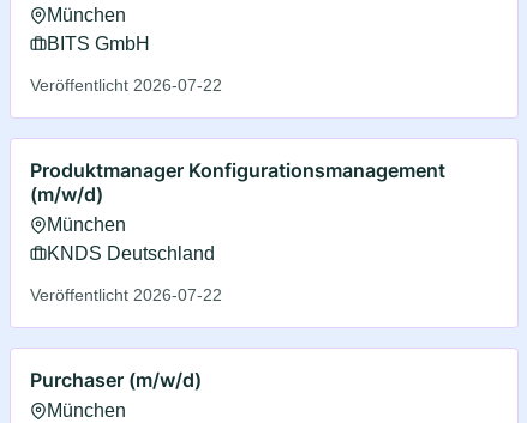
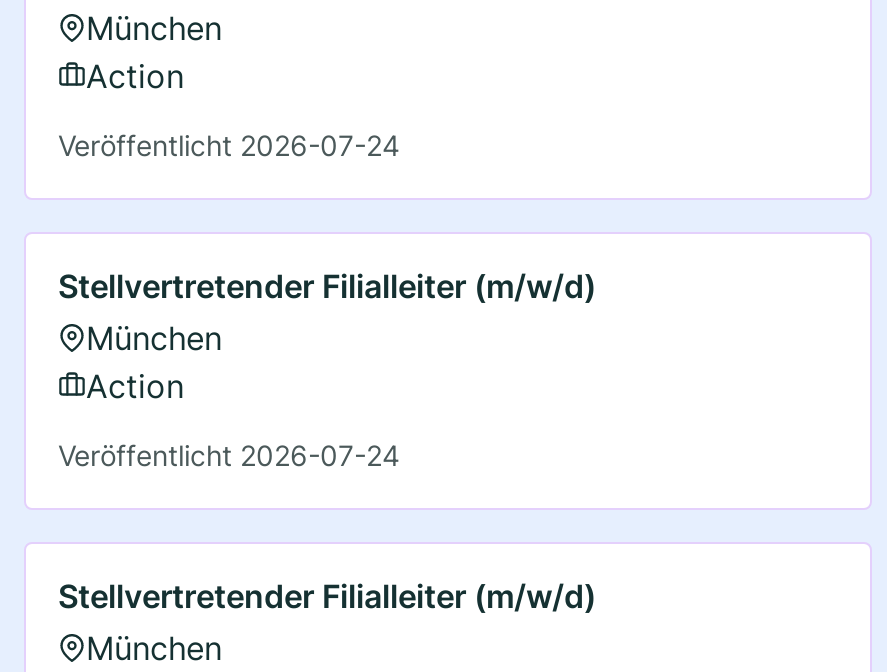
- BITS GmbH
+ Action

- Veröffentlicht 2026-07-22
+ Veröffentlicht 2026-07-24

- Produktmanager Konfigurationsmanagement
- (m/w/d)
+ Stellvertretender Filialleiter (m/w/d)

- KNDS Deutschland
+ Action

- Veröffentlicht 2026-07-22
+ Veröffentlicht 2026-07-24

- Purchaser (m/w/d)
+ Stellvertretender Filialleiter (m/w/d)
